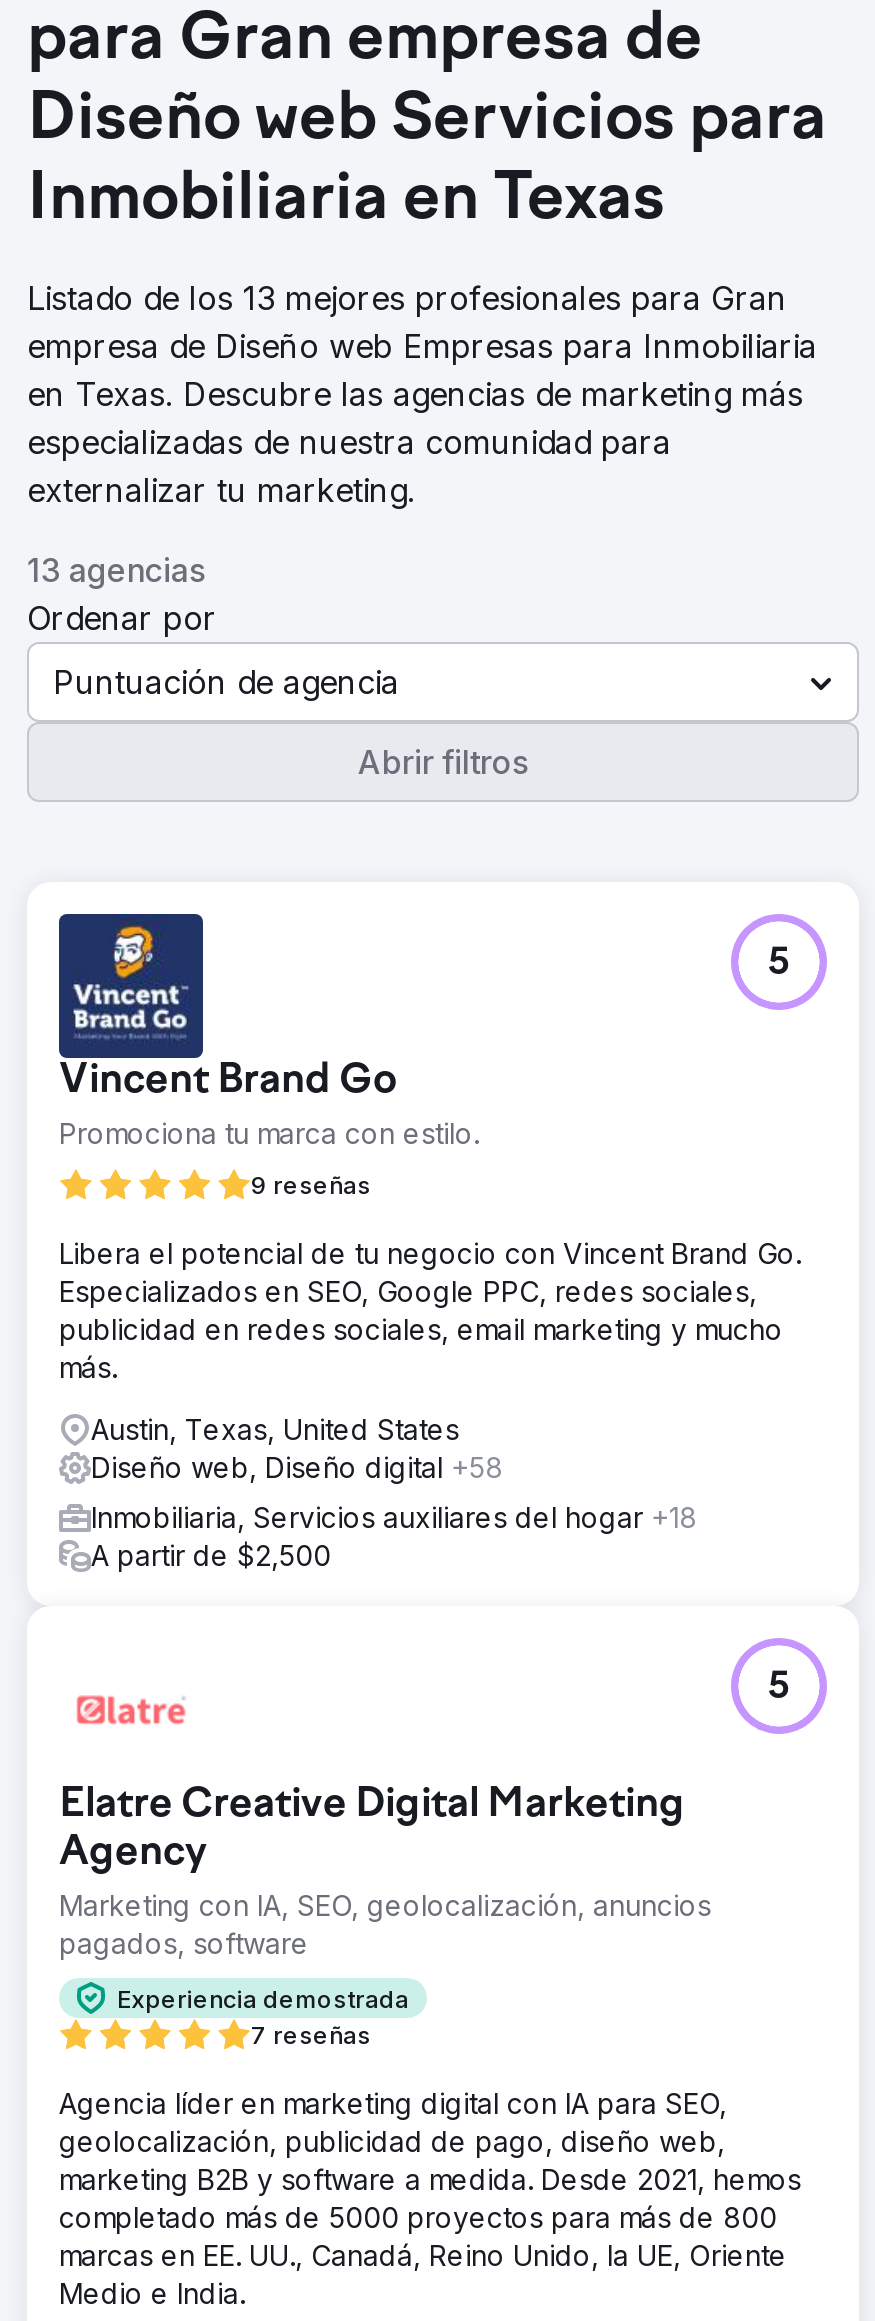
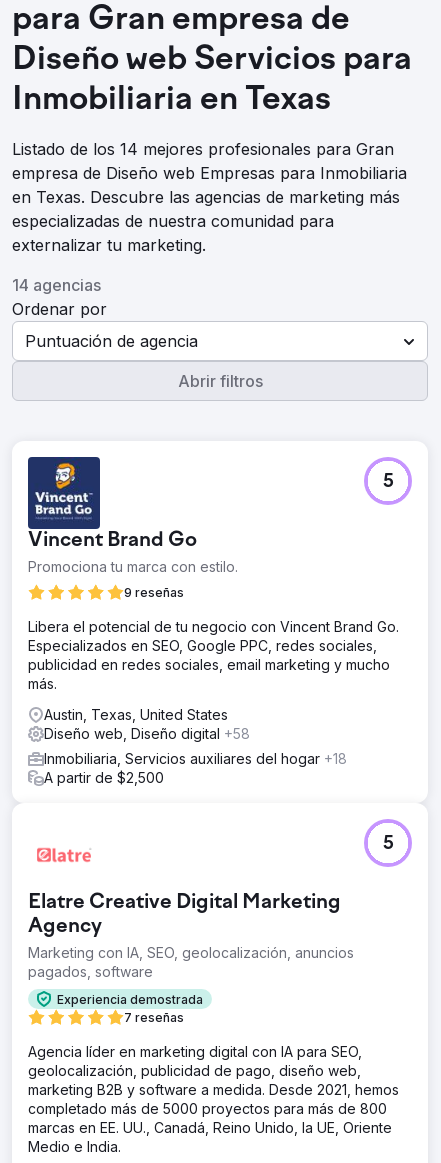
- Listado de los 13 mejores profesionales para Gran
+ Listado de los 14 mejores profesionales para Gran

- 13 agencias
+ 14 agencias
